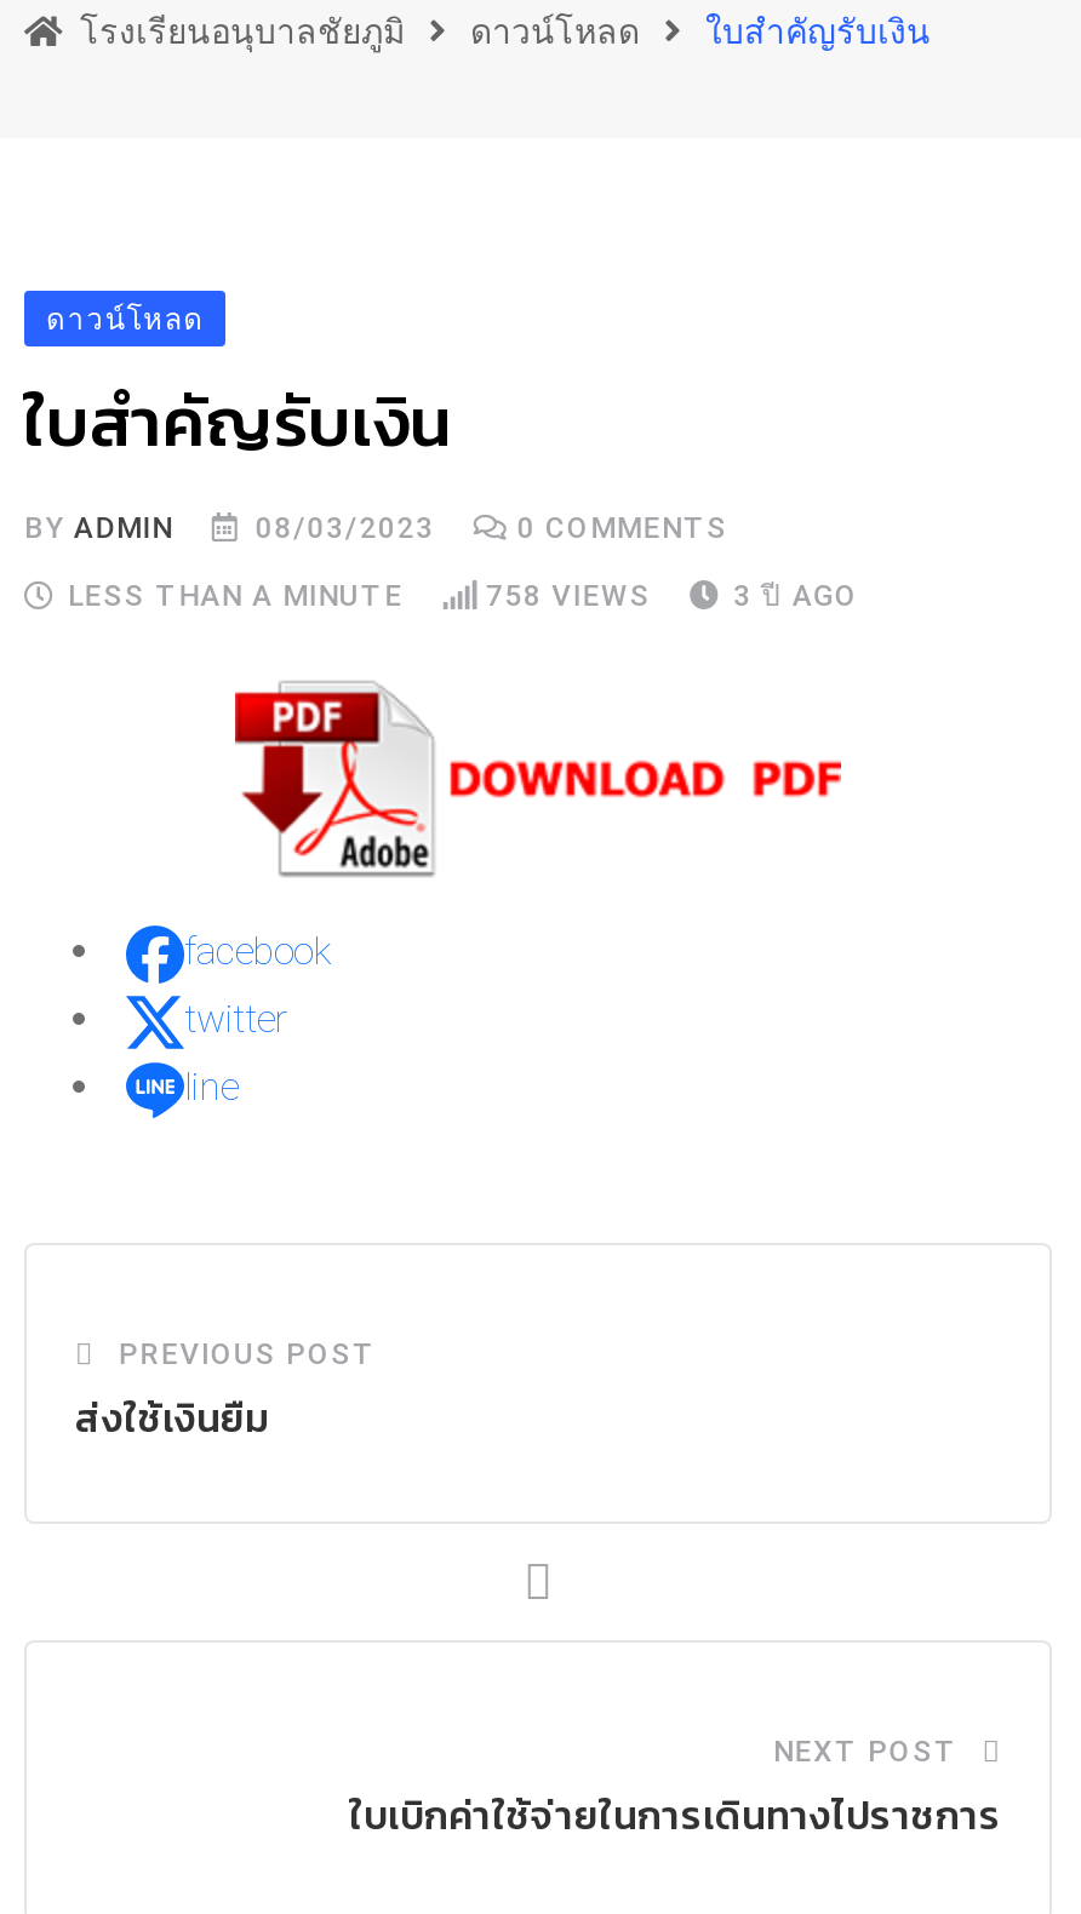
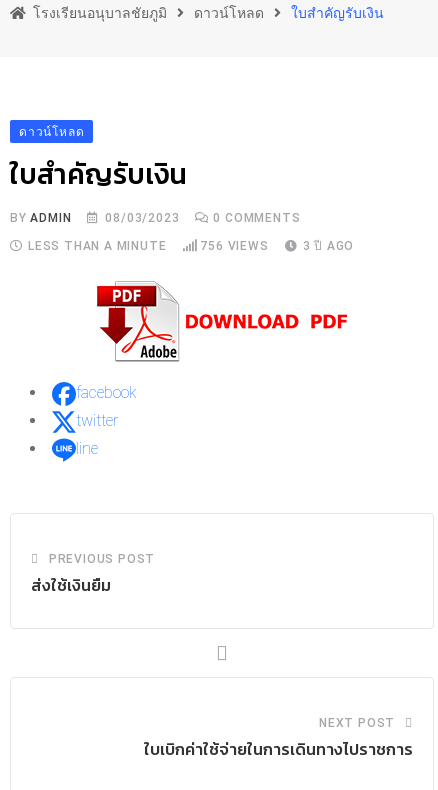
- 758 VIEWS
+ 756 VIEWS
